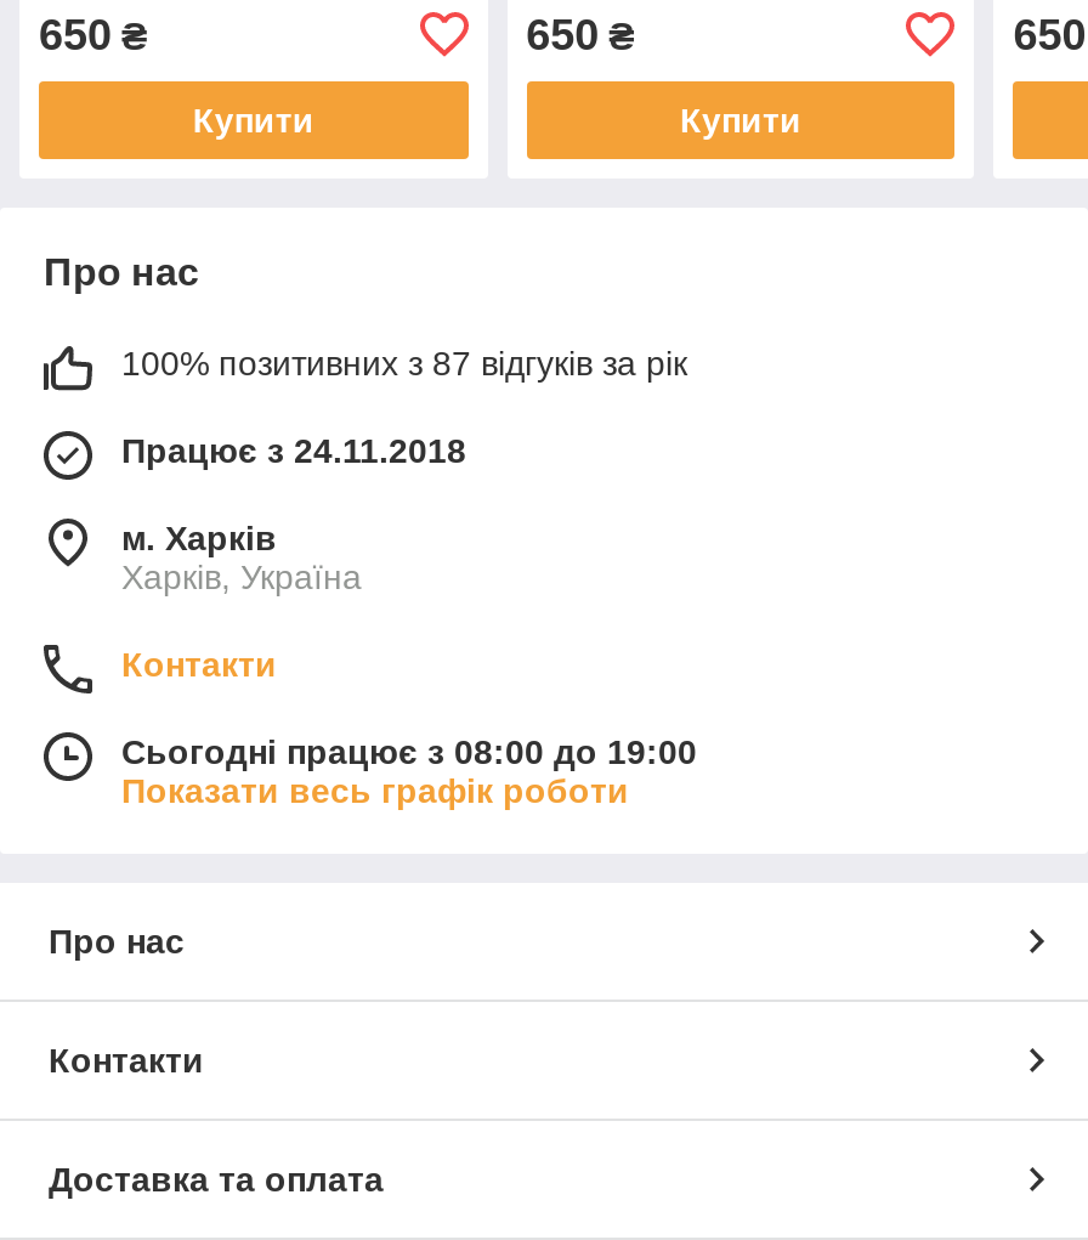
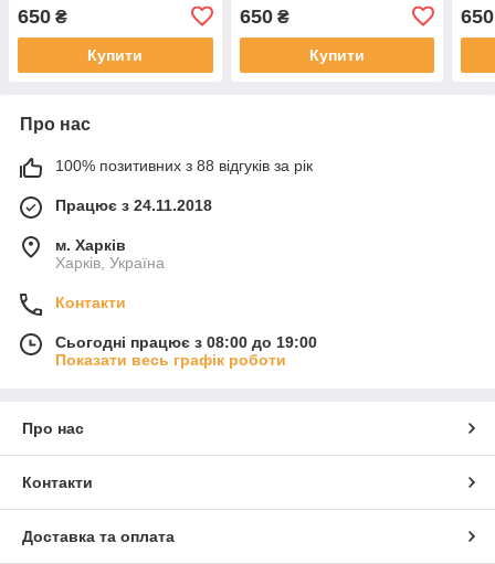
- 100% позитивних з 87 відгуків за рік
+ 100% позитивних з 88 відгуків за рік
